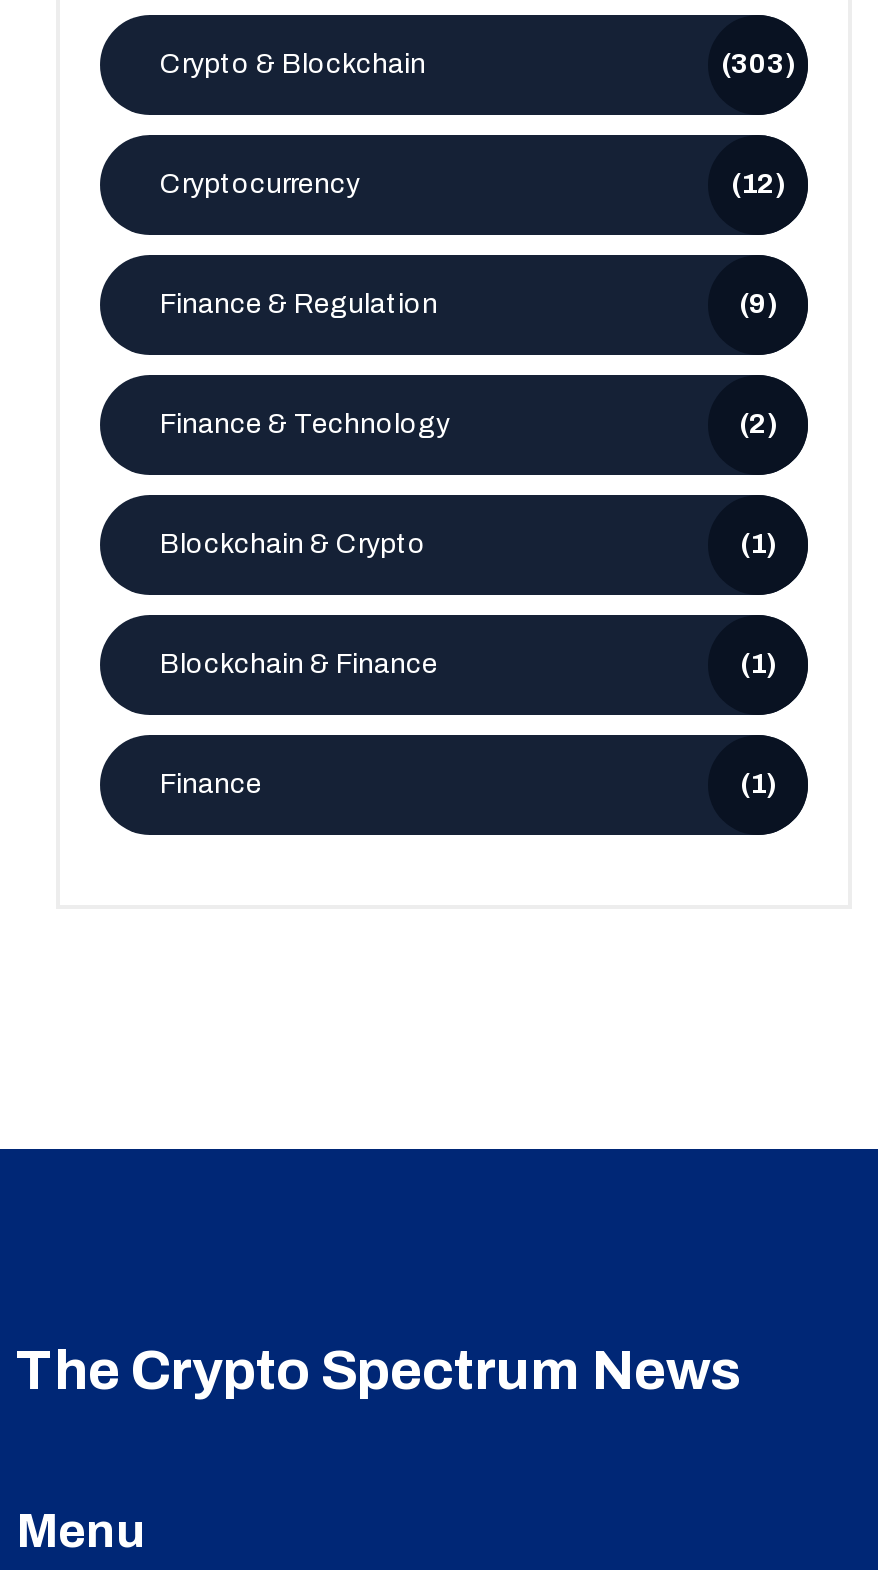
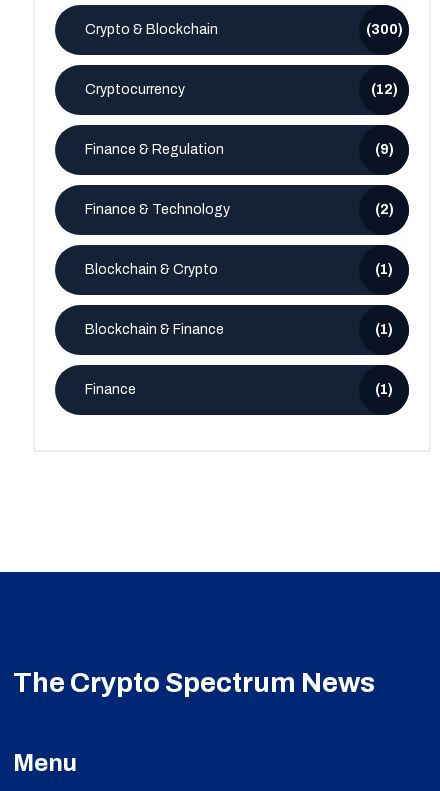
- (303)
+ (300)
